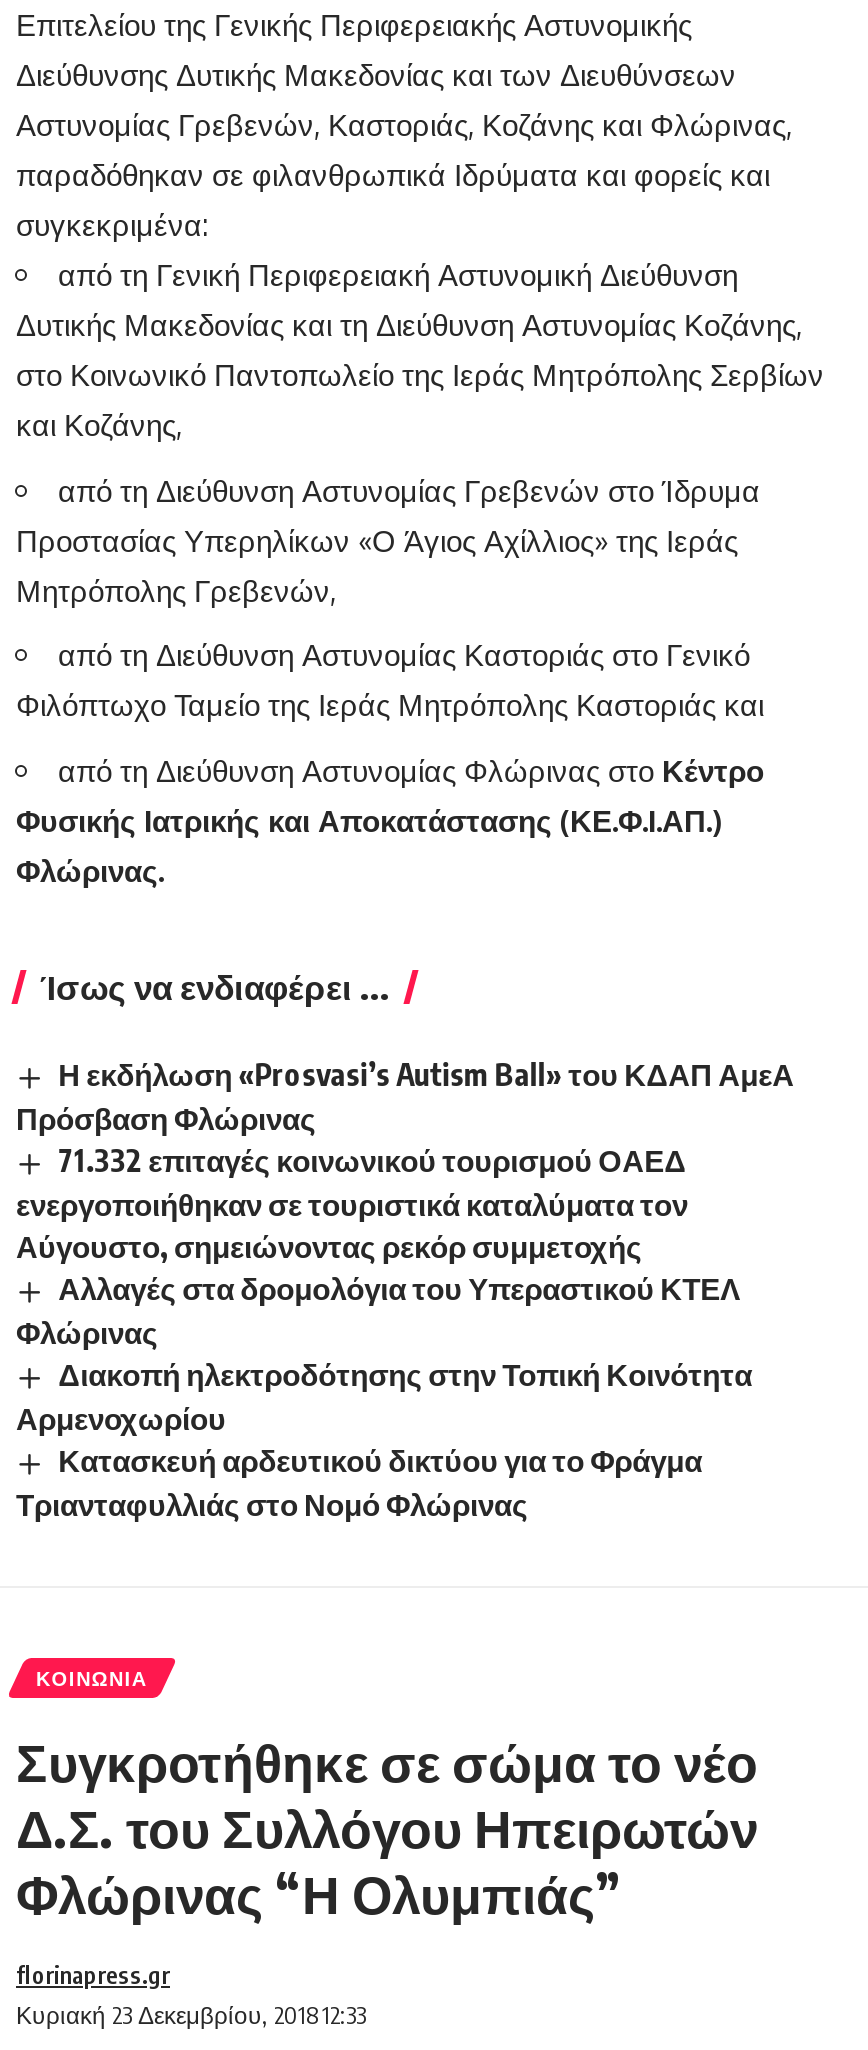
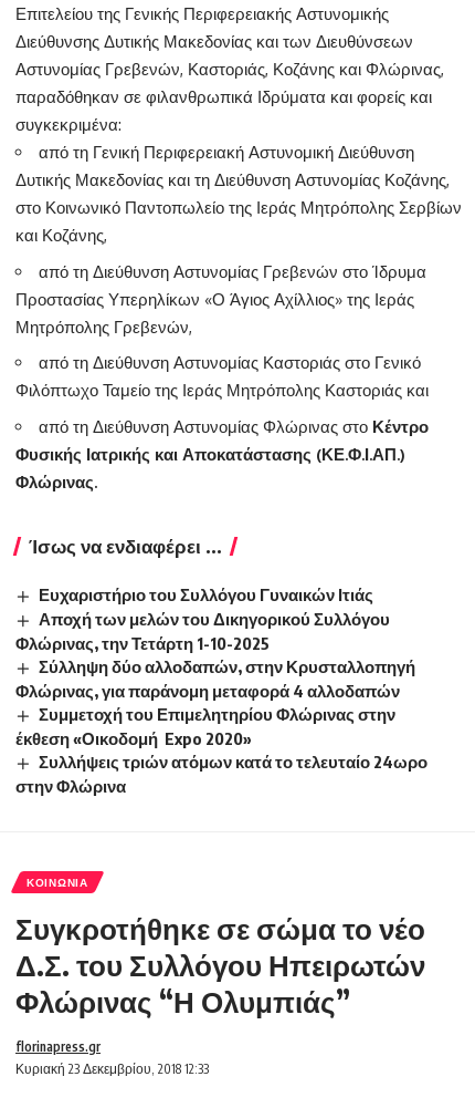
- Η εκδήλωση «Prosvasi’s Autism Ball» του ΚΔΑΠ ΑμεΑ
- Πρόσβαση Φλώρινας
- 71.332 επιταγές κοινωνικού τουρισμού ΟΑΕΔ
- ενεργοποιήθηκαν σε τουριστικά καταλύματα τον
- Αύγουστο, σημειώνοντας ρεκόρ συμμετοχής
- Αλλαγές στα δρομολόγια του Υπεραστικού ΚΤΕΛ
- Φλώρινας
- Διακοπή ηλεκτροδότησης στην Τοπική Κοινότητα
- Αρμενοχωρίου
- Κατασκευή αρδευτικού δικτύου για το Φράγμα
- Τριανταφυλλιάς στο Νομό Φλώρινας
+ Ευχαριστήριο του Συλλόγου Γυναικών Ιτιάς
+ Αποχή των μελών του Δικηγορικού Συλλόγου
+ Φλώρινας, την Τετάρτη 1-10-2025
+ Σύλληψη δύο αλλοδαπών, στην Κρυσταλλοπηγή
+ Φλώρινας, για παράνομη μεταφορά 4 αλλοδαπών
+ Συμμετοχή του Επιμελητηρίου Φλώρινας στην
+ έκθεση «Οικοδομή Expo 2020»
+ Συλλήψεις τριών ατόμων κατά το τελευταίο 24ωρο
+ στην Φλώρινα
